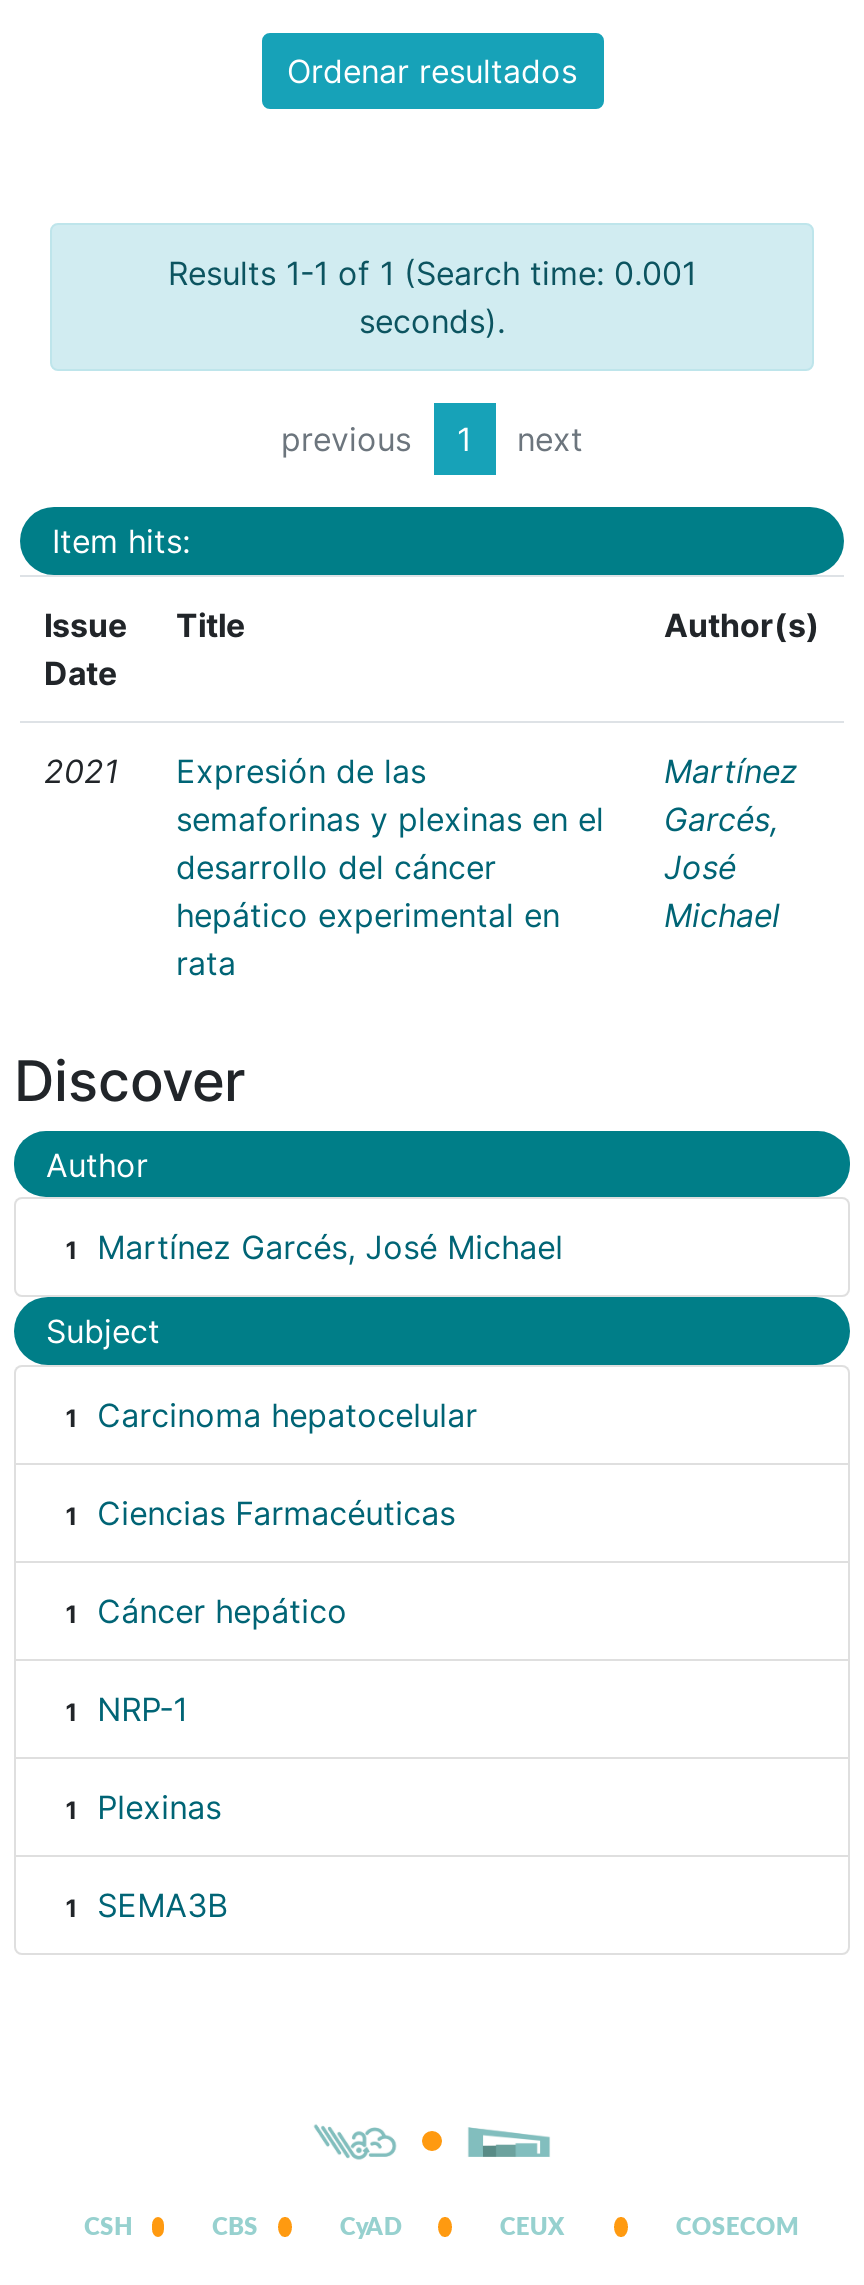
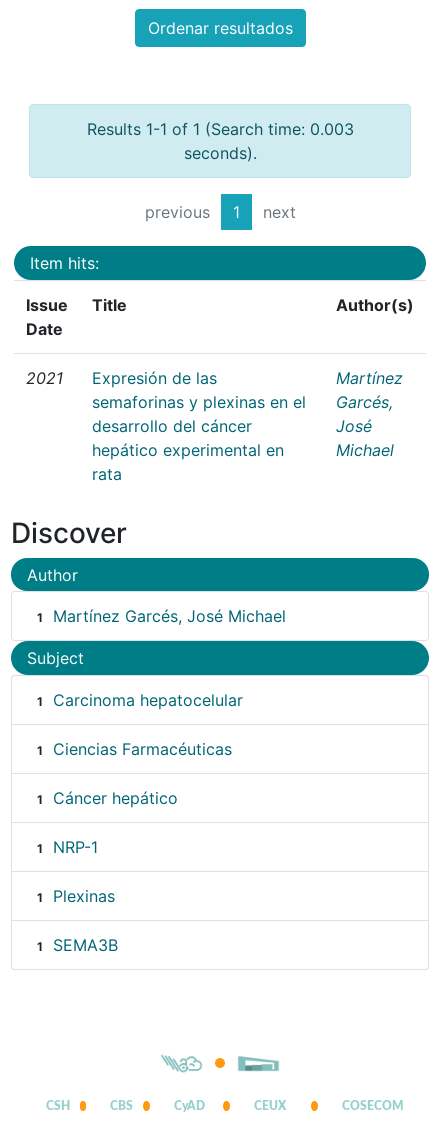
- Results 1-1 of 1 (Search time: 0.001
+ Results 1-1 of 1 (Search time: 0.003
